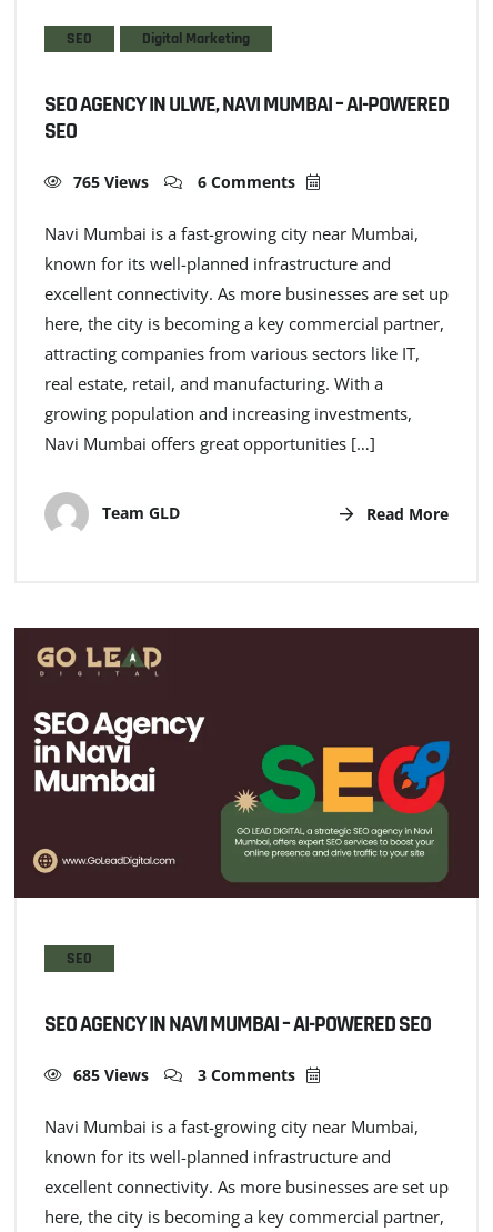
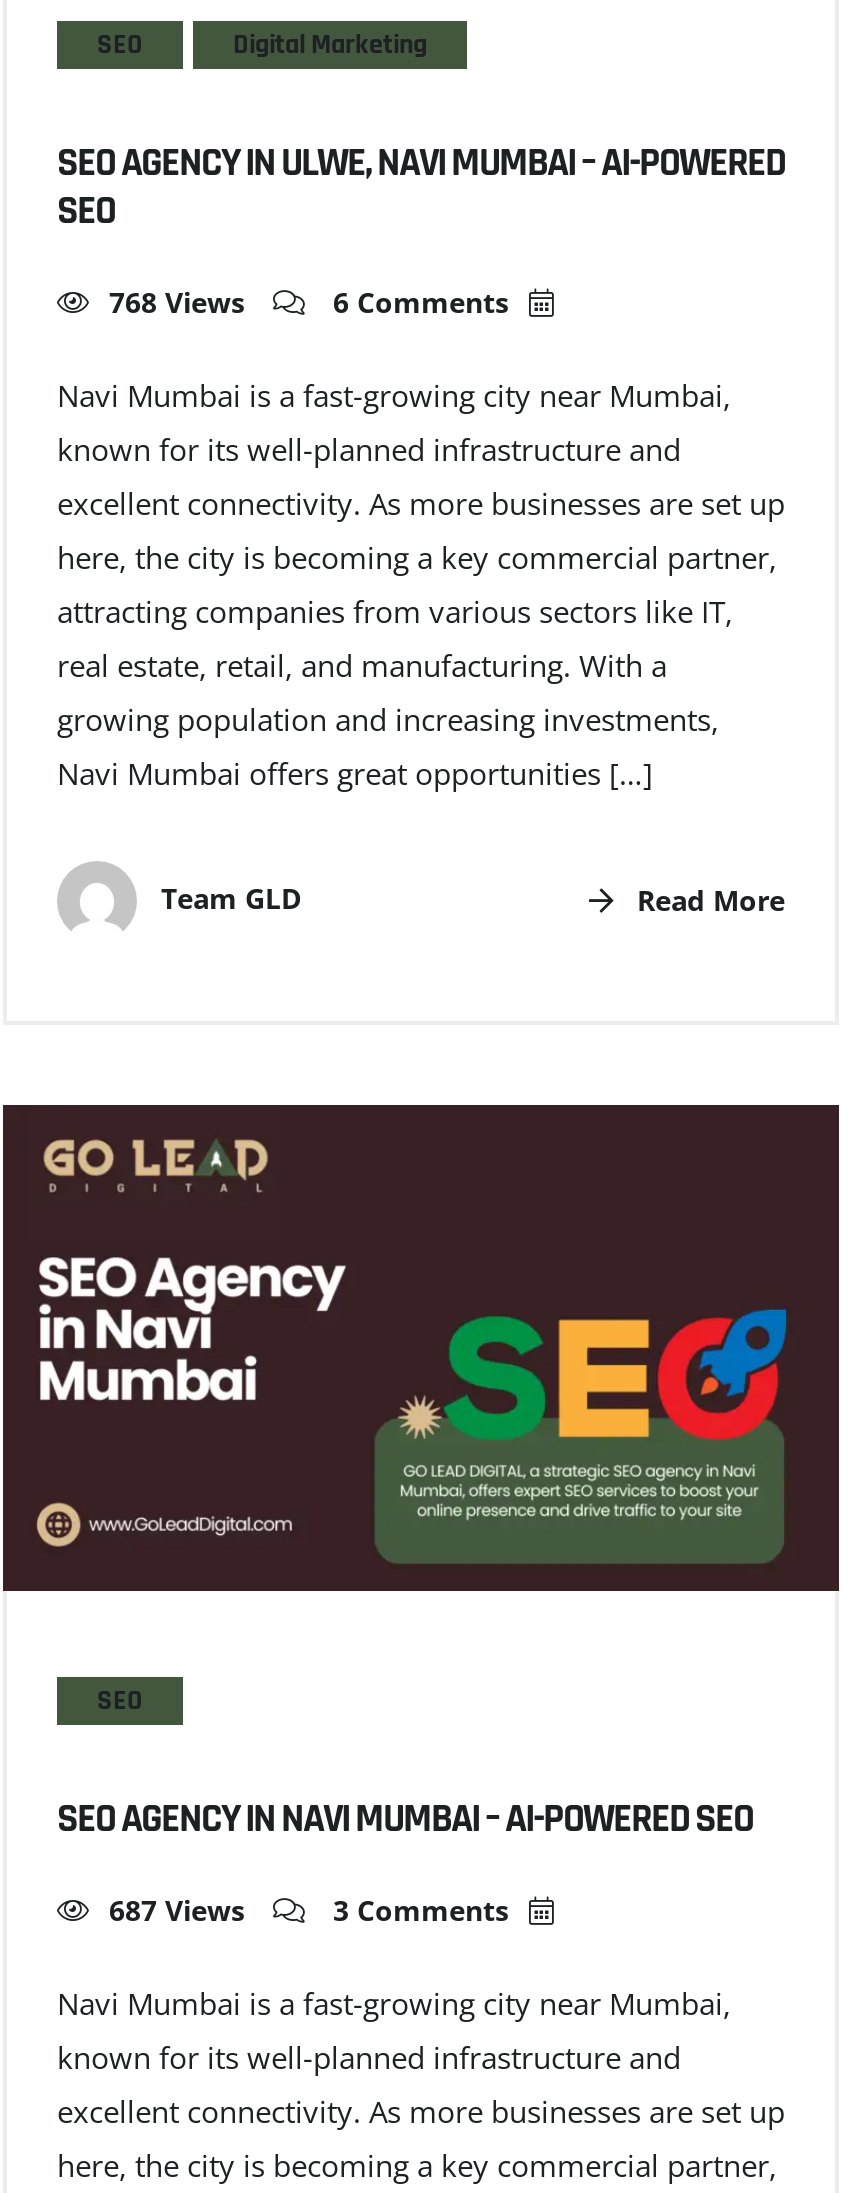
- 765 Views
+ 768 Views

- 685 Views
+ 687 Views
